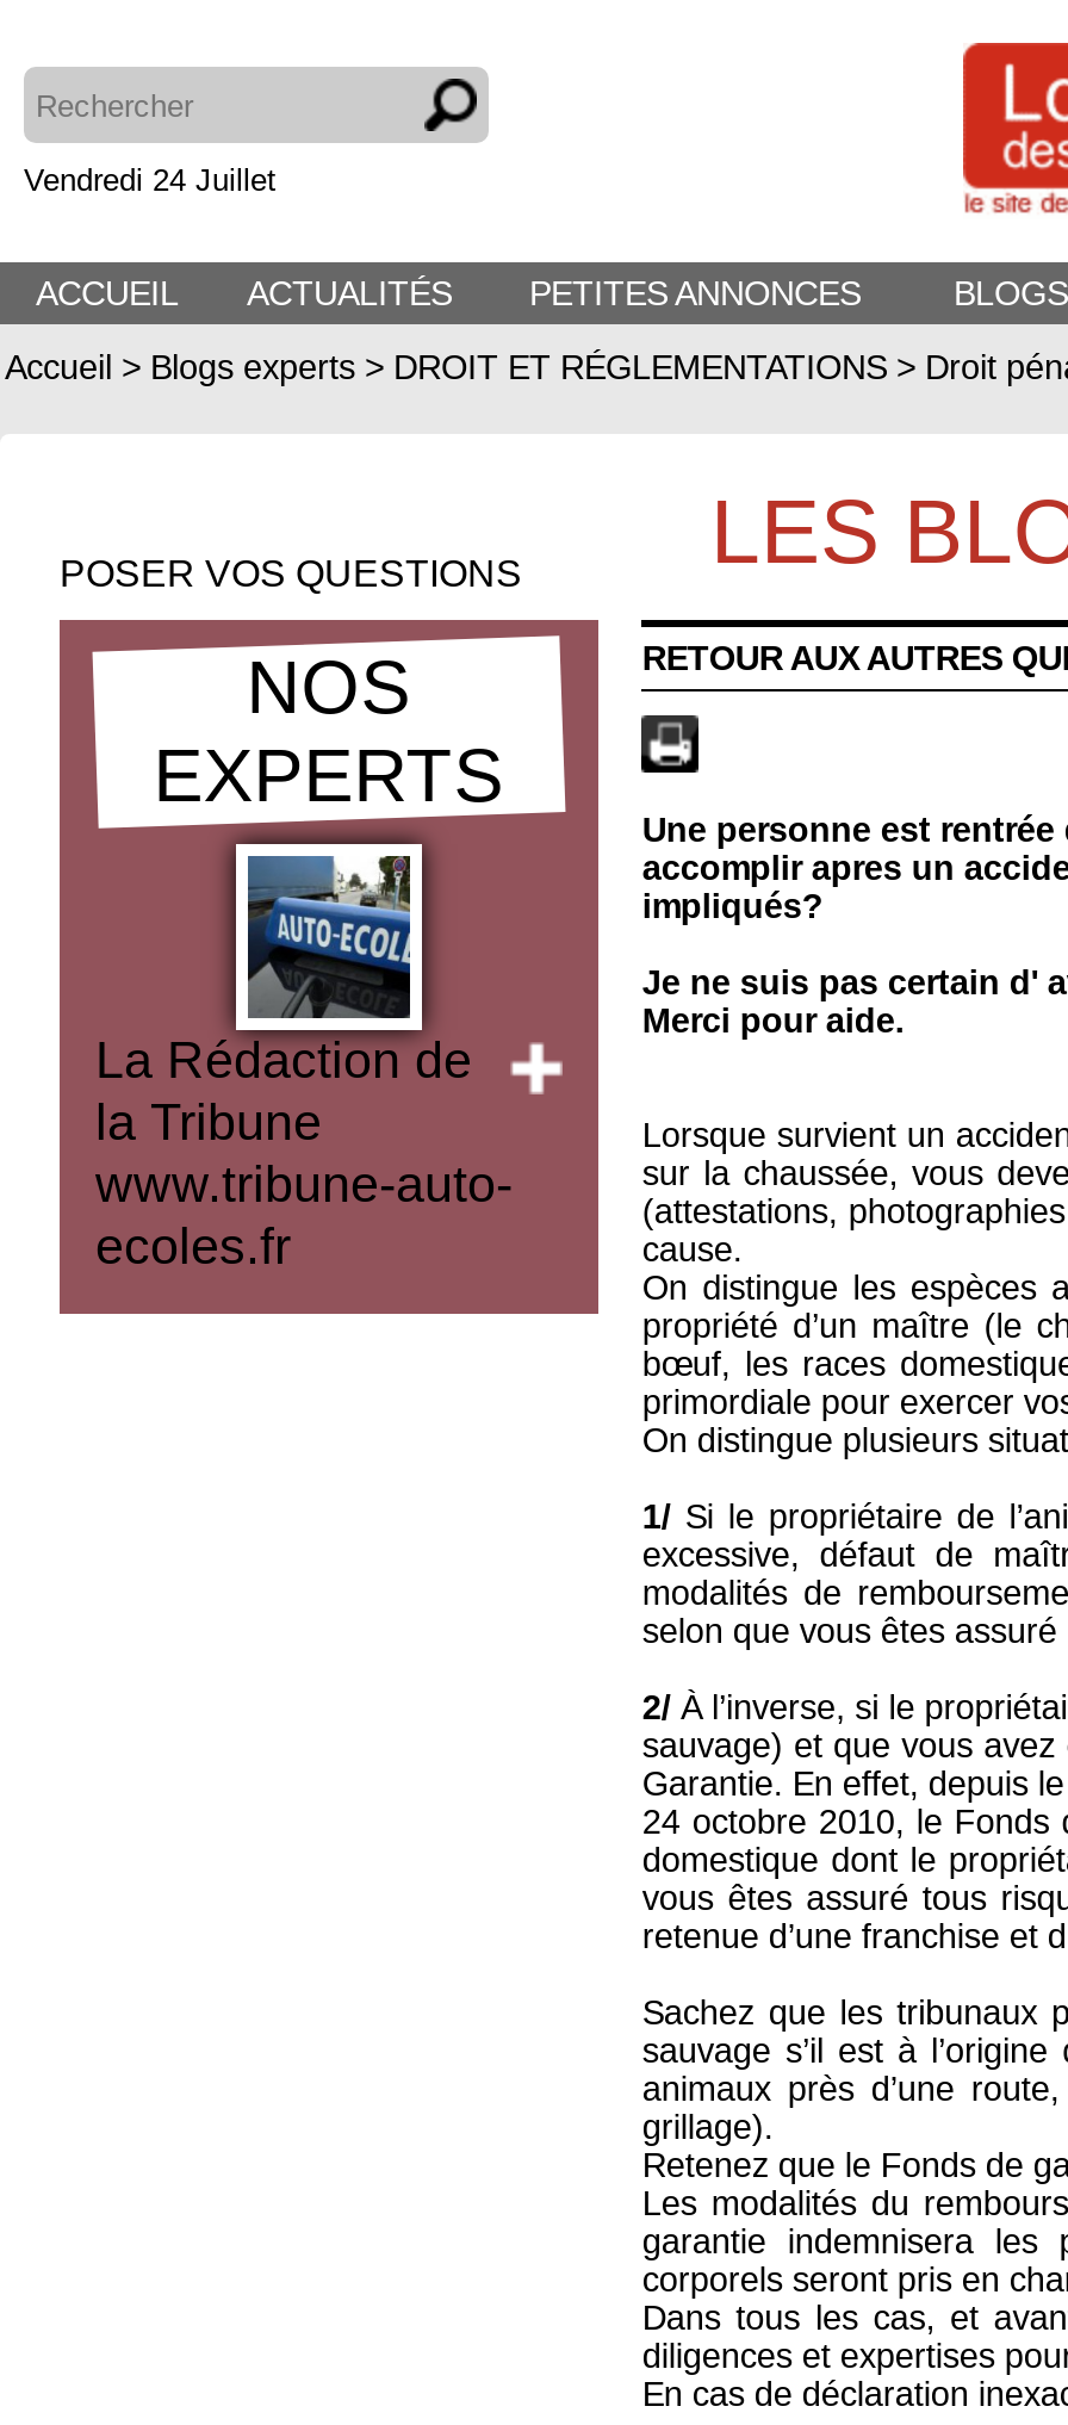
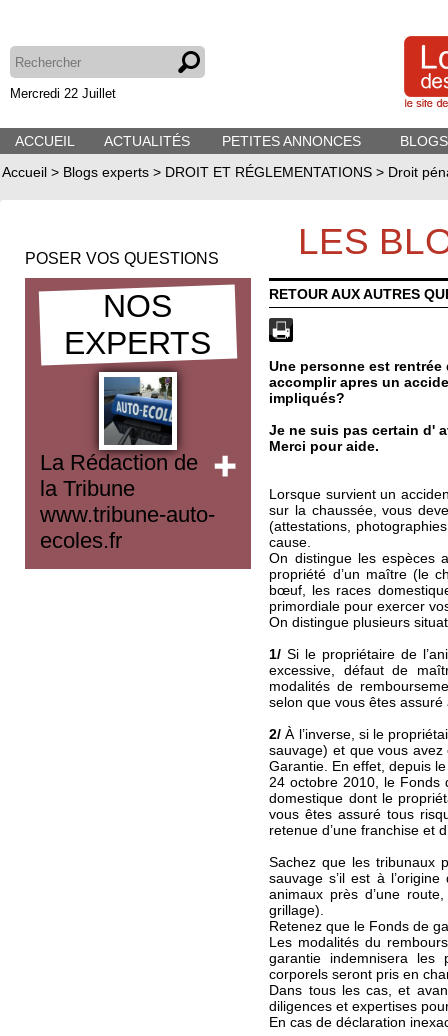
- Vendredi 24 Juillet
+ Mercredi 22 Juillet
